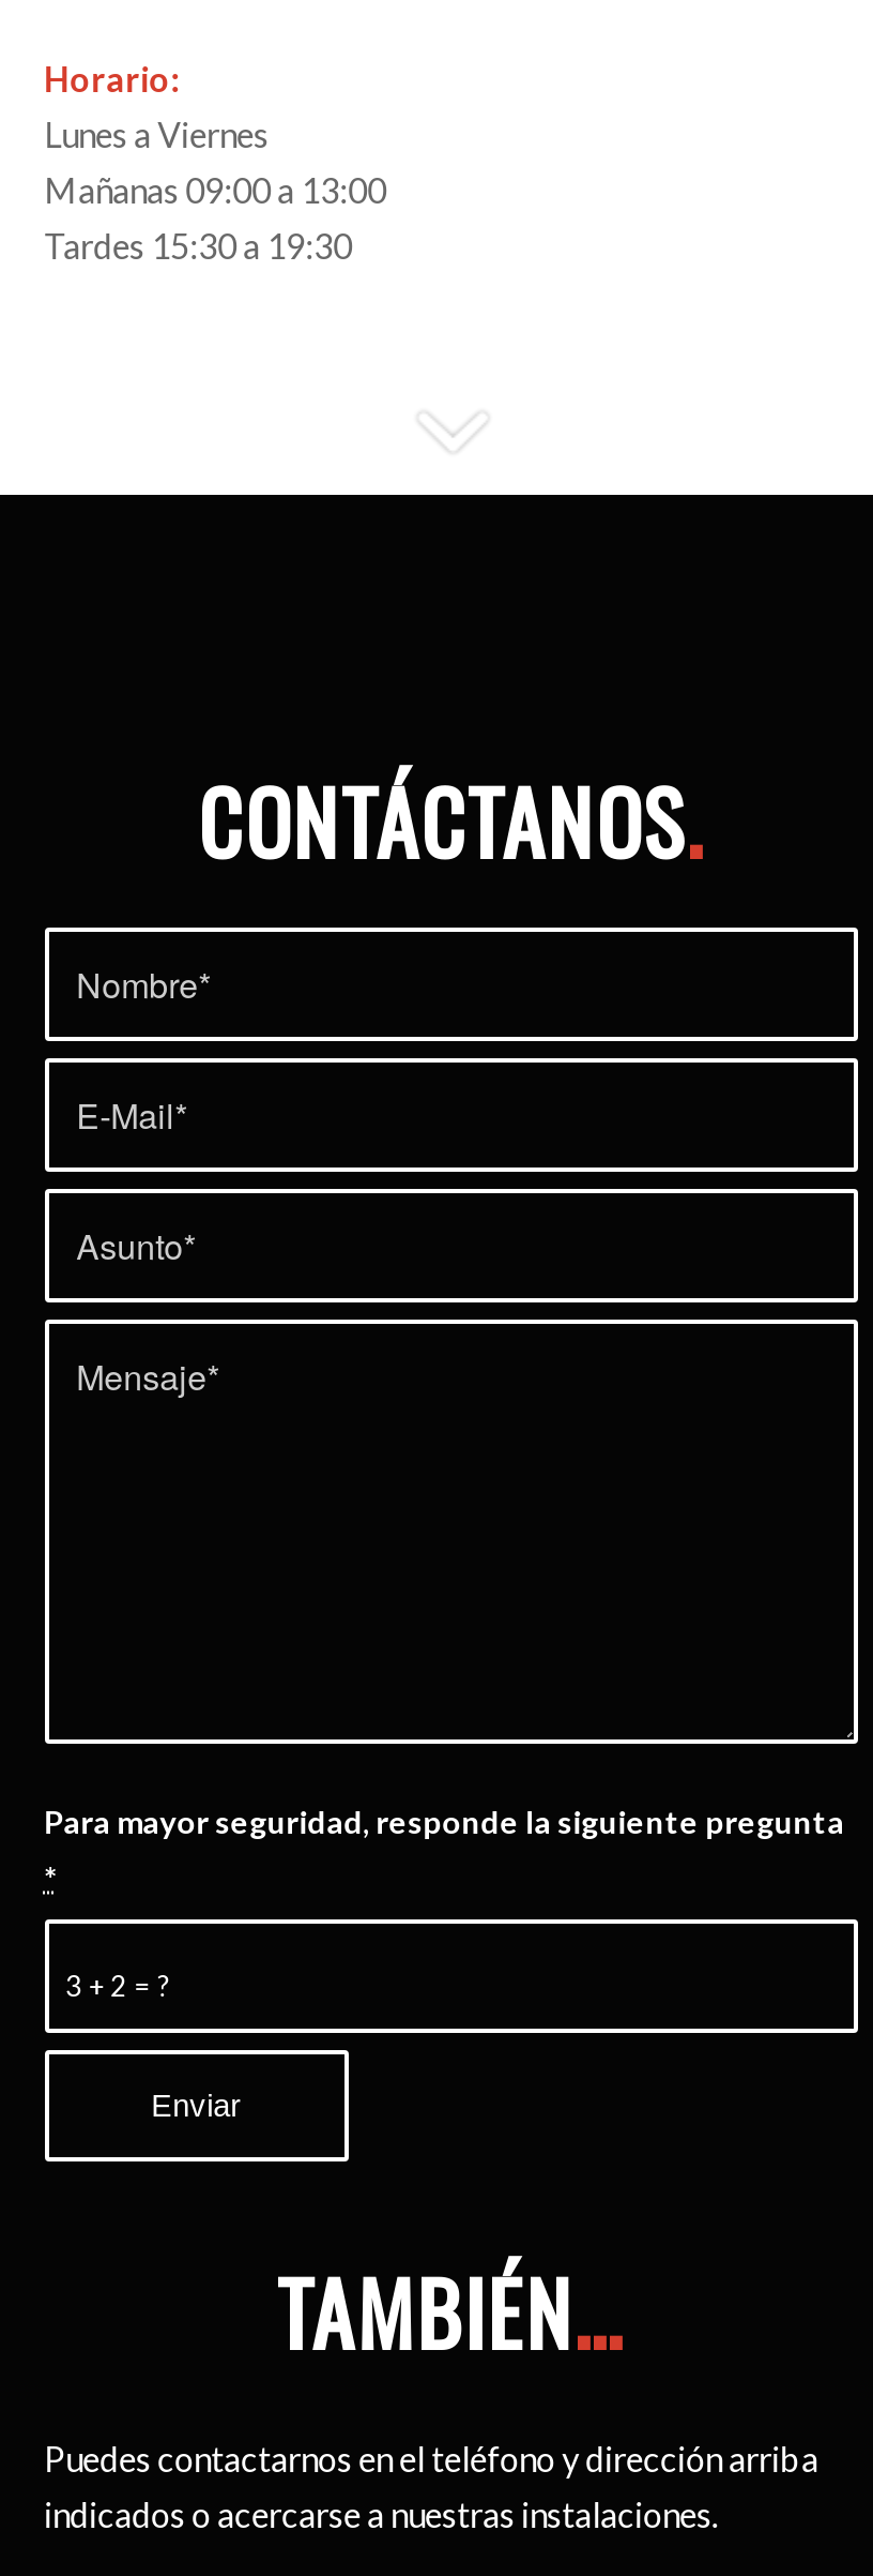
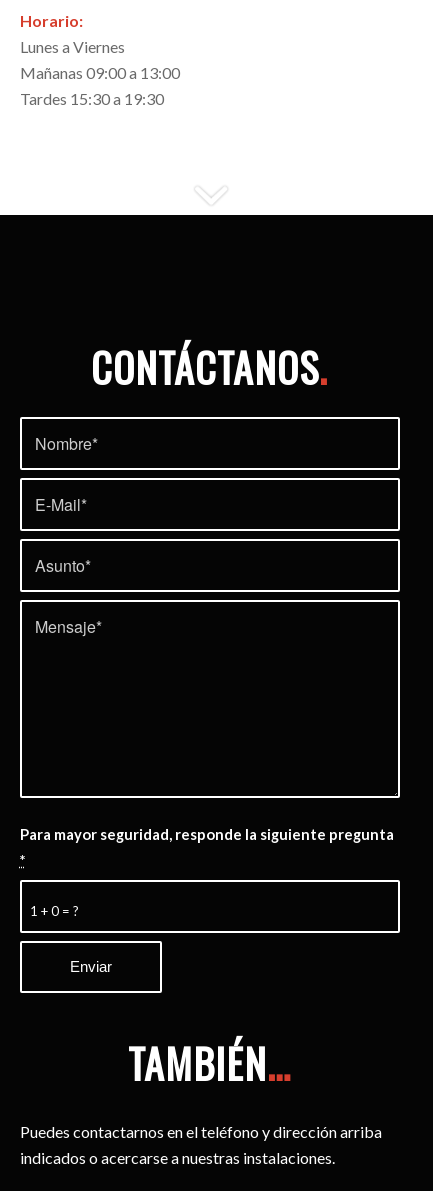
- 3 + 2 = ?
+ 1 + 0 = ?
